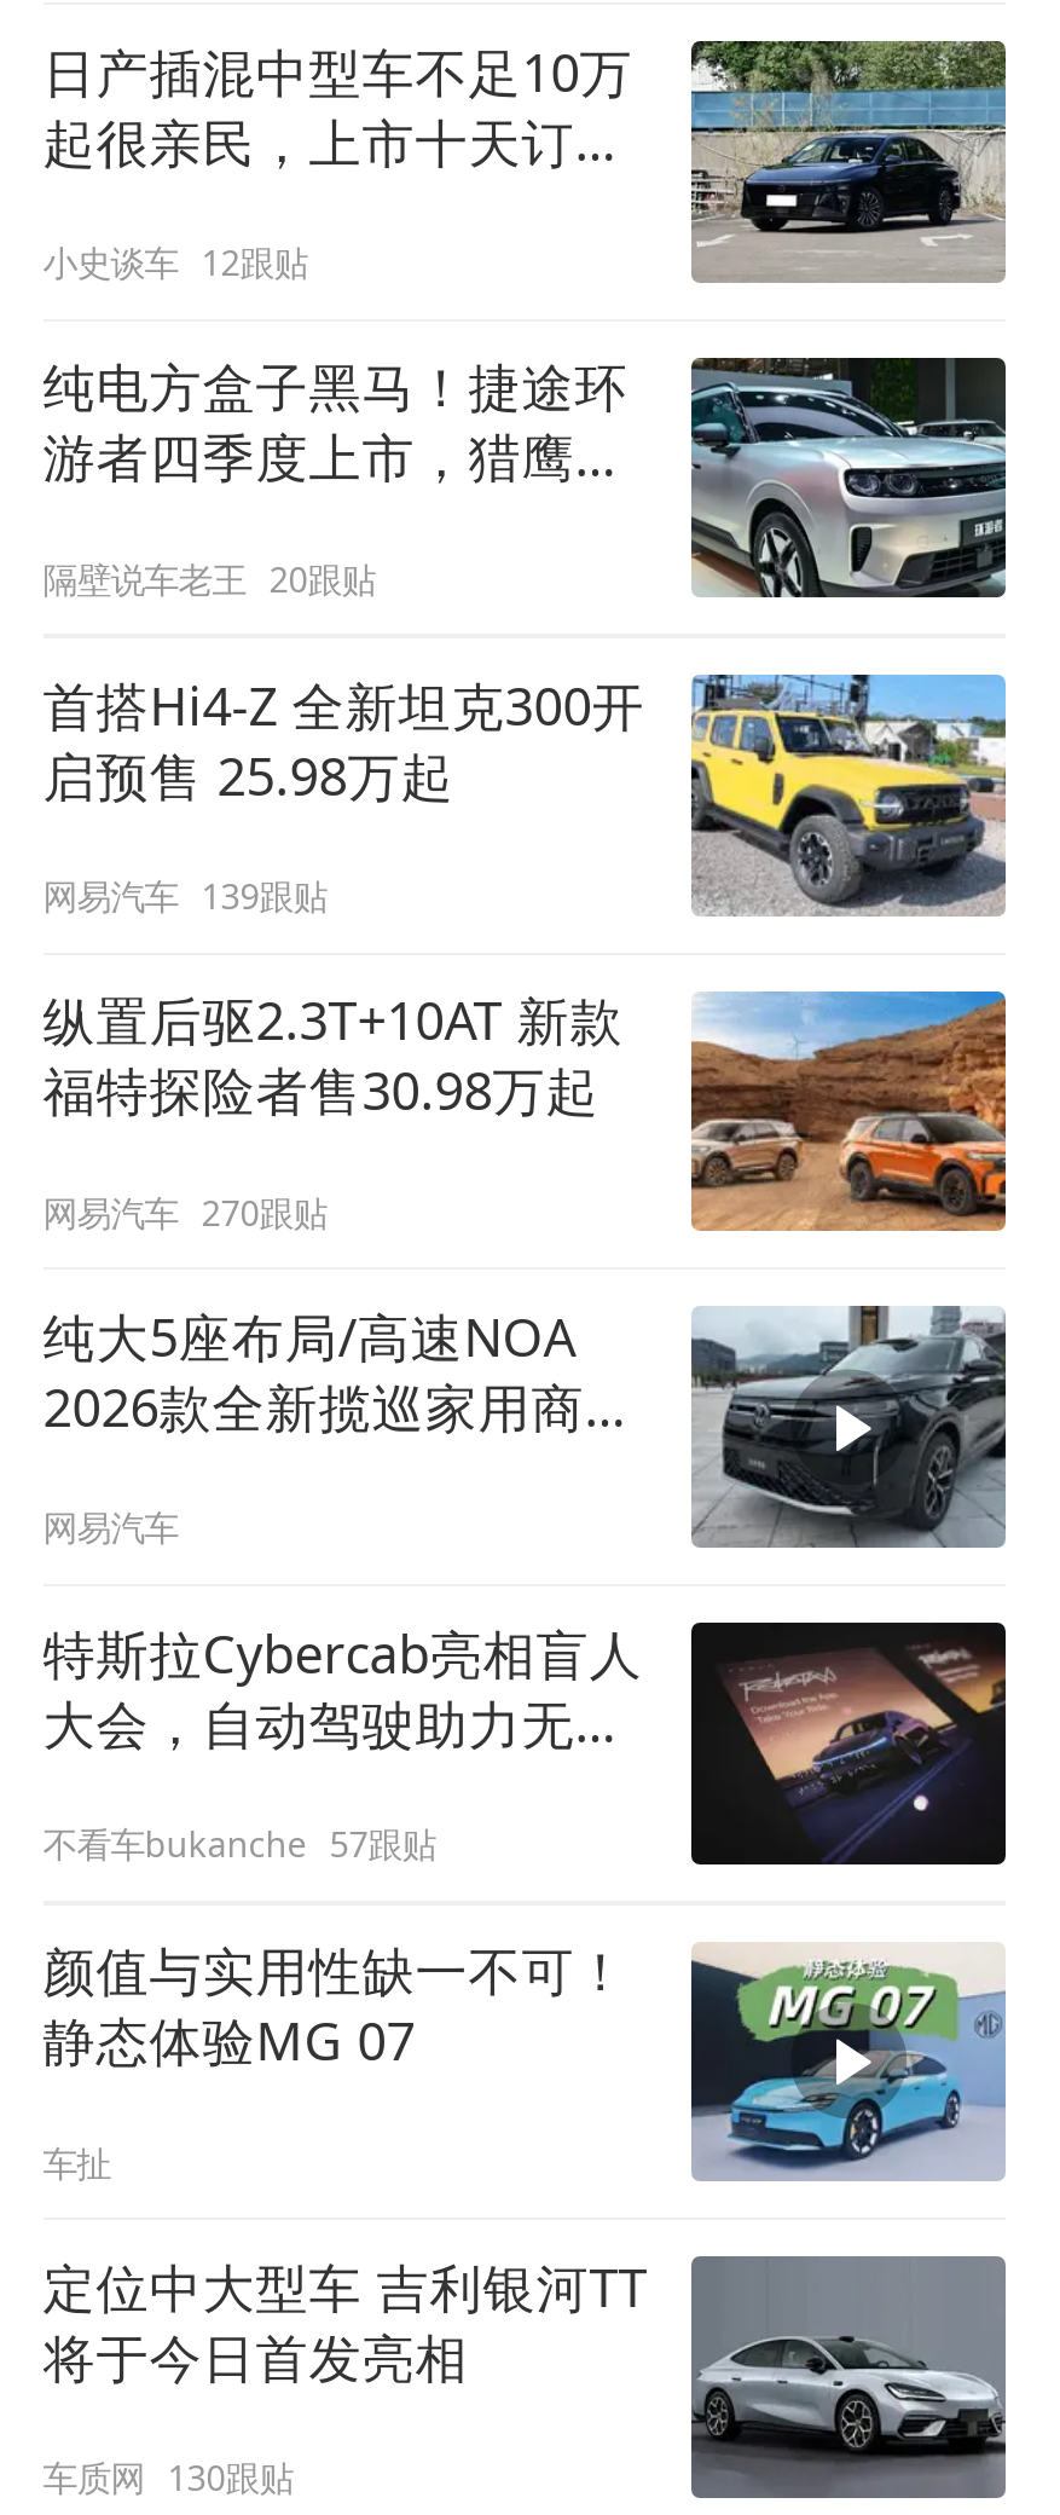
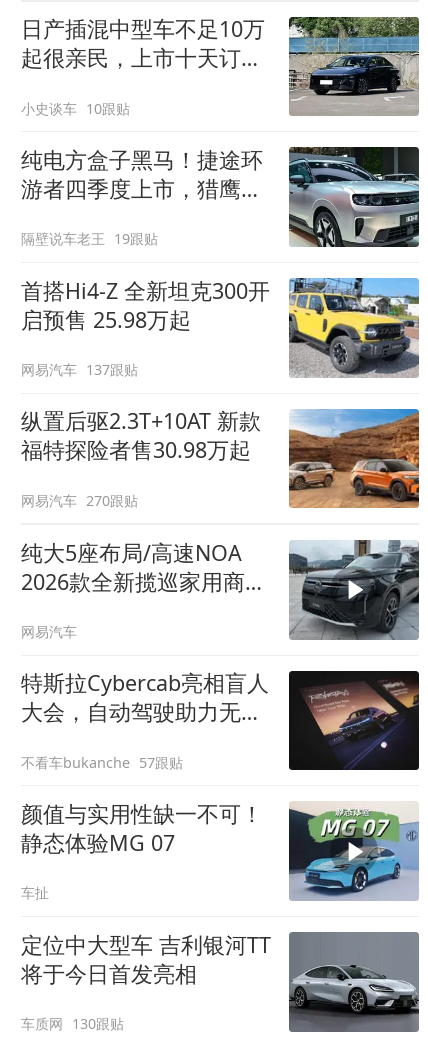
- 小史谈车 12跟贴
+ 小史谈车 10跟贴

- 隔壁说车老王 20跟贴
+ 隔壁说车老王 19跟贴

- 网易汽车 139跟贴
+ 网易汽车 137跟贴
